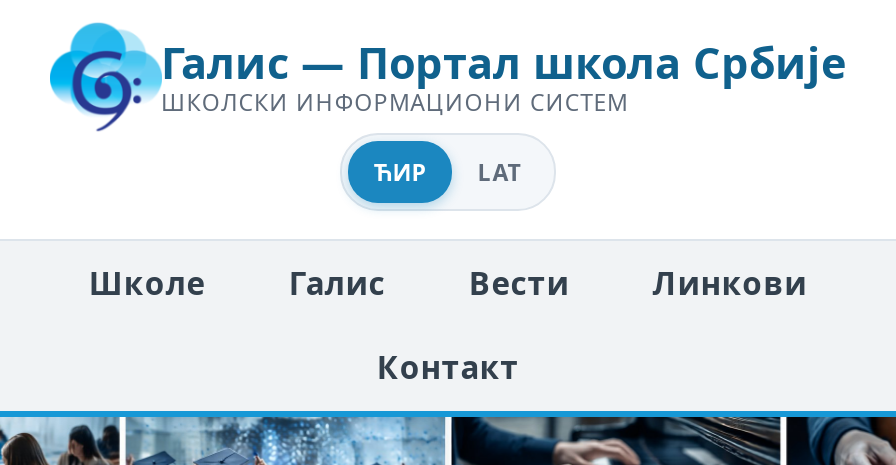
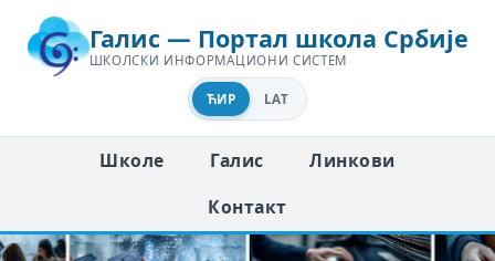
- Вести
